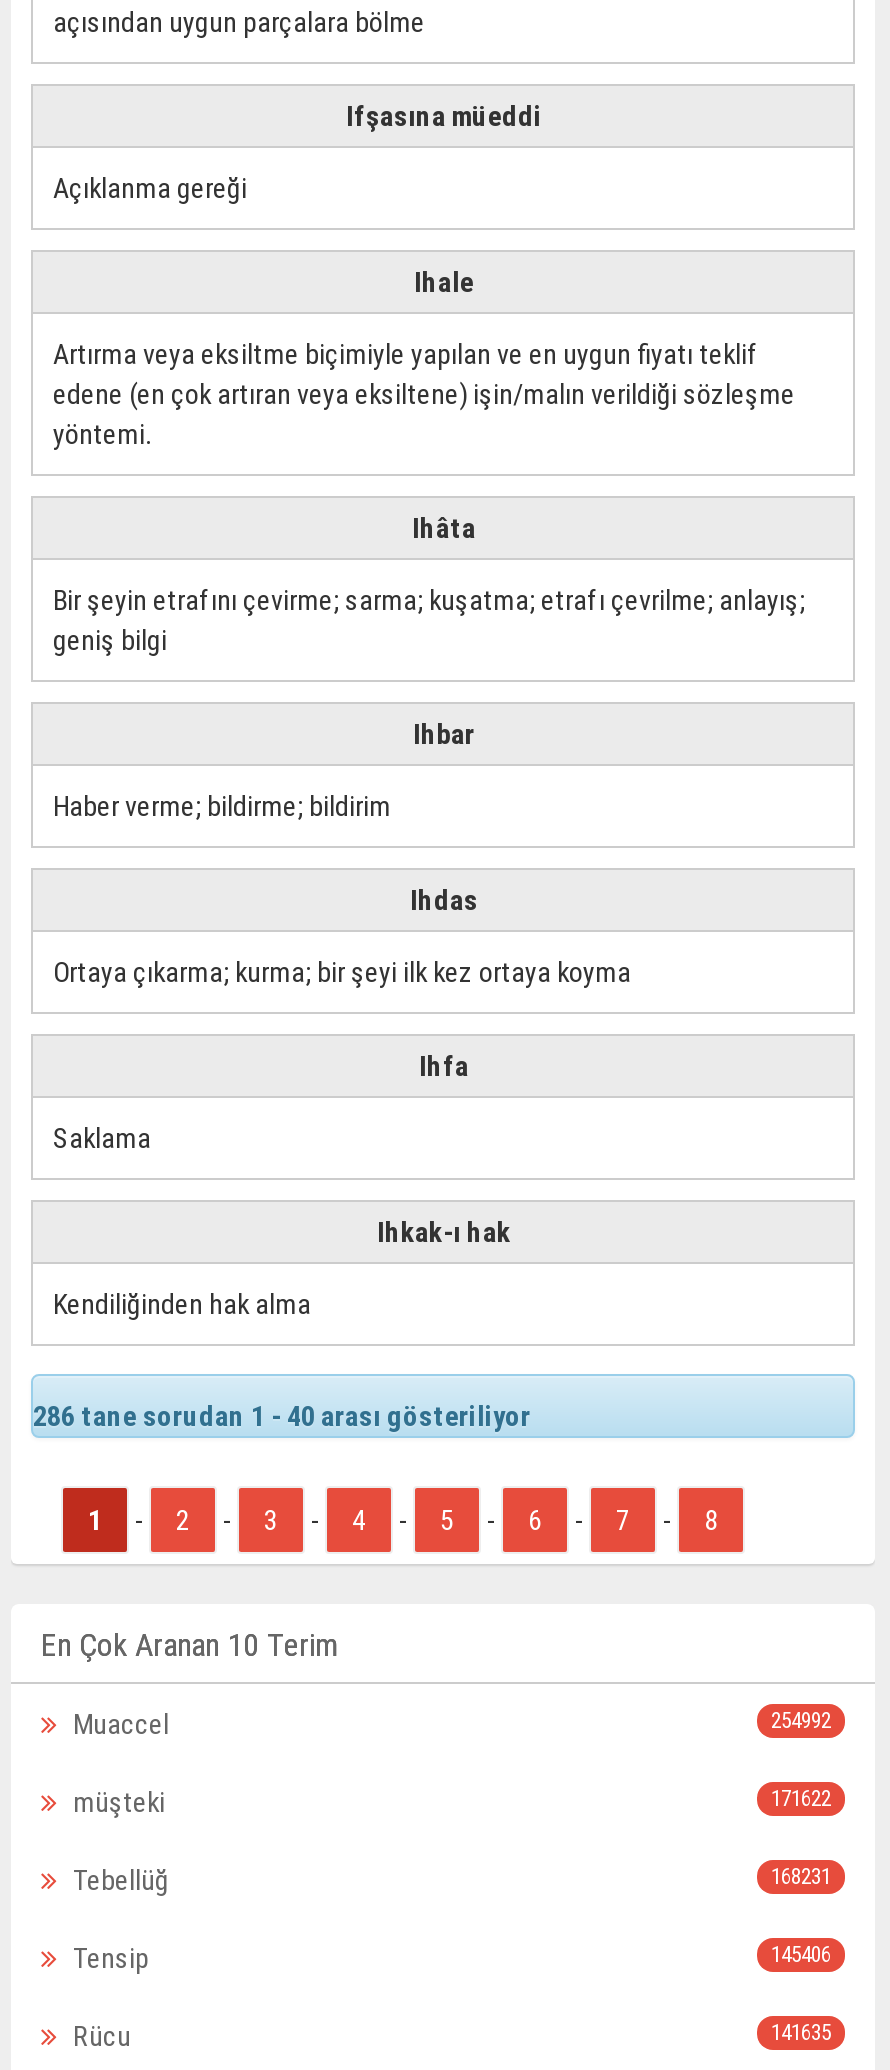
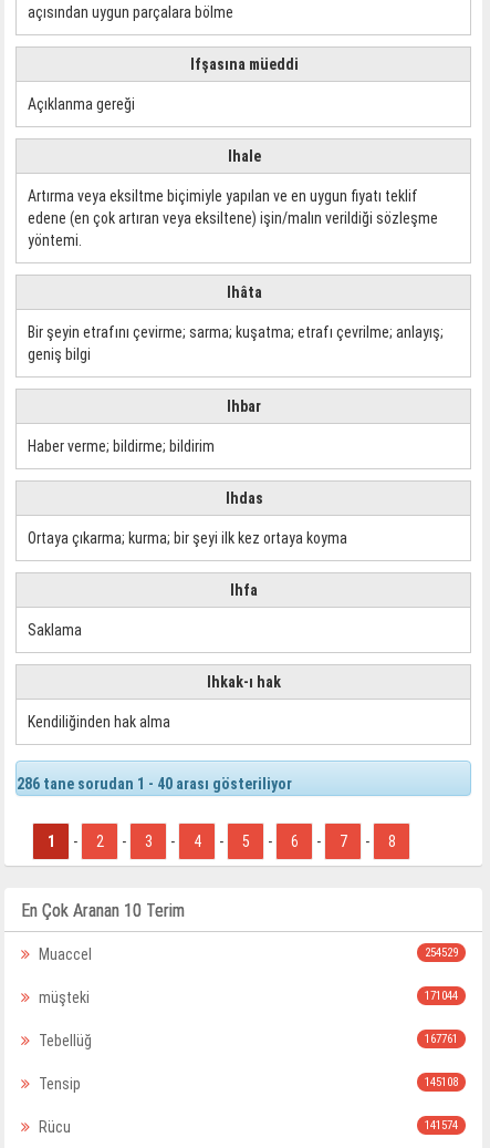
- 254992
+ 254529

- 171622
+ 171044

- 168231
+ 167761

- 145406
+ 145108

- 141635
+ 141574
